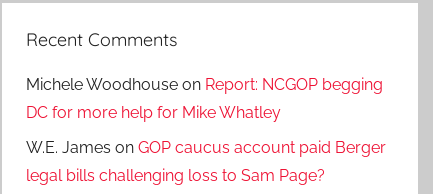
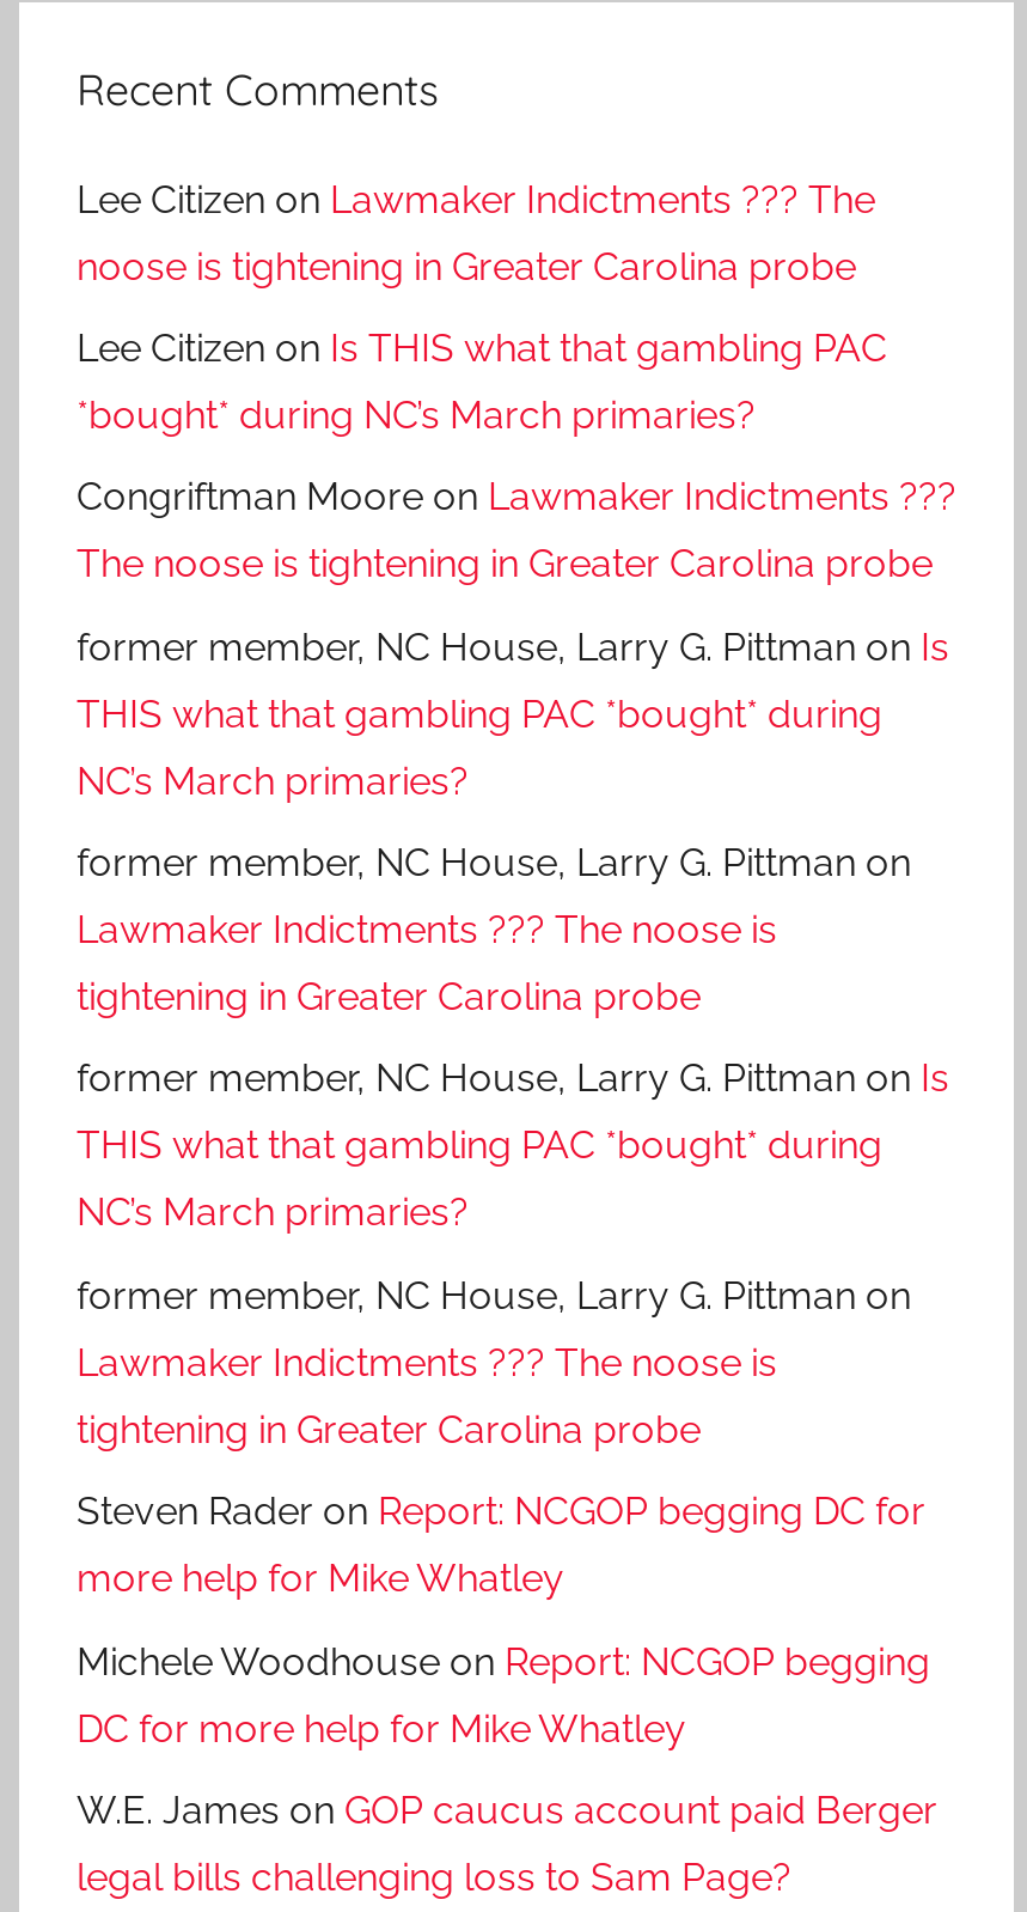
+ Lee Citizen on Lawmaker Indictments ??? The
+ noose is tightening in Greater Carolina probe
+ Lee Citizen on Is THIS what that gambling PAC
+ *bought* during NC’s March primaries?
+ Congriftman Moore on Lawmaker Indictments ???
+ The noose is tightening in Greater Carolina probe
+ former member, NC House, Larry G. Pittman on Is
+ THIS what that gambling PAC *bought* during
+ NC’s March primaries?
+ former member, NC House, Larry G. Pittman on
+ Lawmaker Indictments ??? The noose is
+ tightening in Greater Carolina probe
+ former member, NC House, Larry G. Pittman on Is
+ THIS what that gambling PAC *bought* during
+ NC’s March primaries?
+ former member, NC House, Larry G. Pittman on
+ Lawmaker Indictments ??? The noose is
+ tightening in Greater Carolina probe
+ Steven Rader on Report: NCGOP begging DC for
+ more help for Mike Whatley
